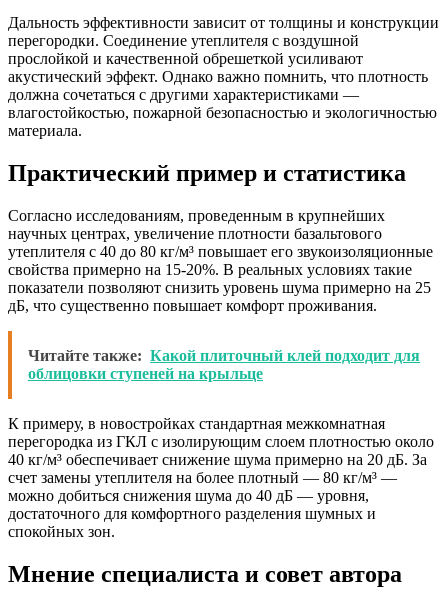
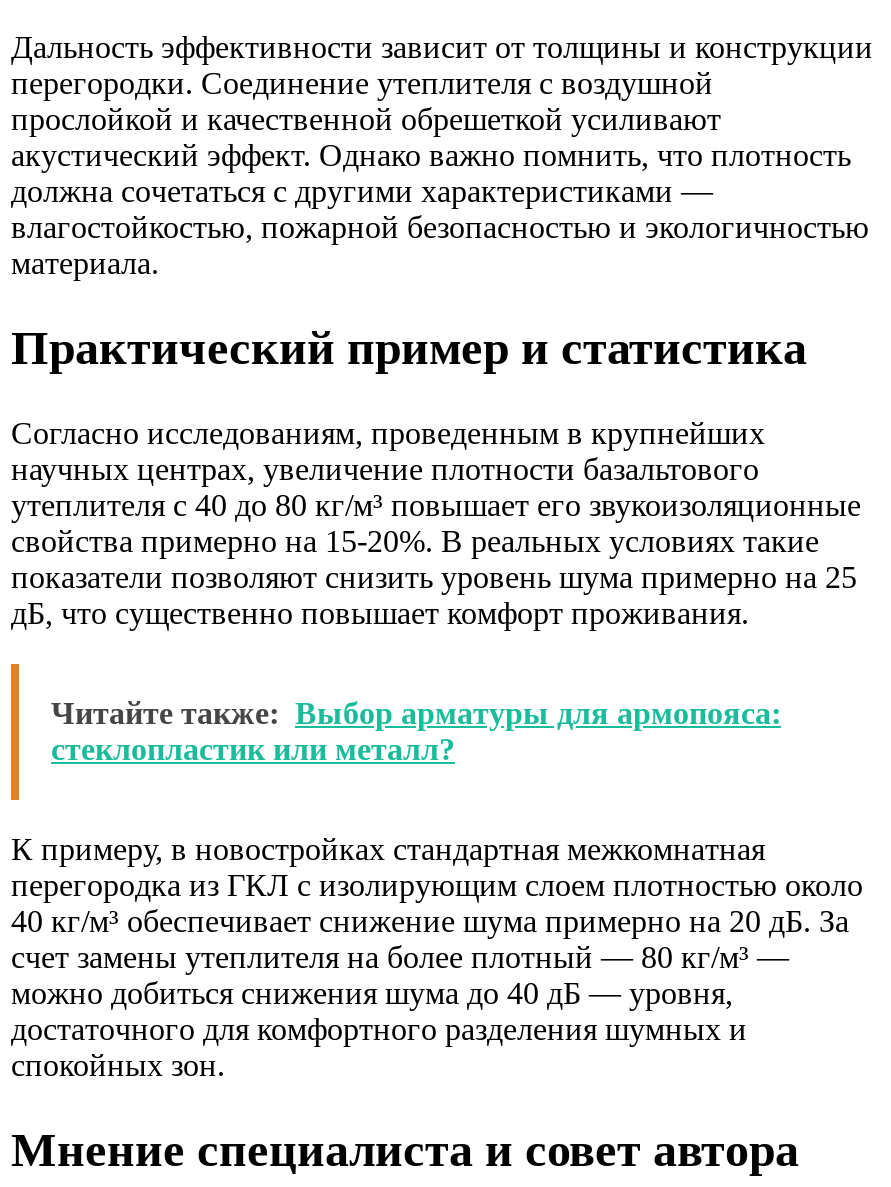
- Читайте также: Какой плиточный клей подходит для
- облицовки ступеней на крыльце
+ Читайте также: Выбор арматуры для армопояса:
+ стеклопластик или металл?
